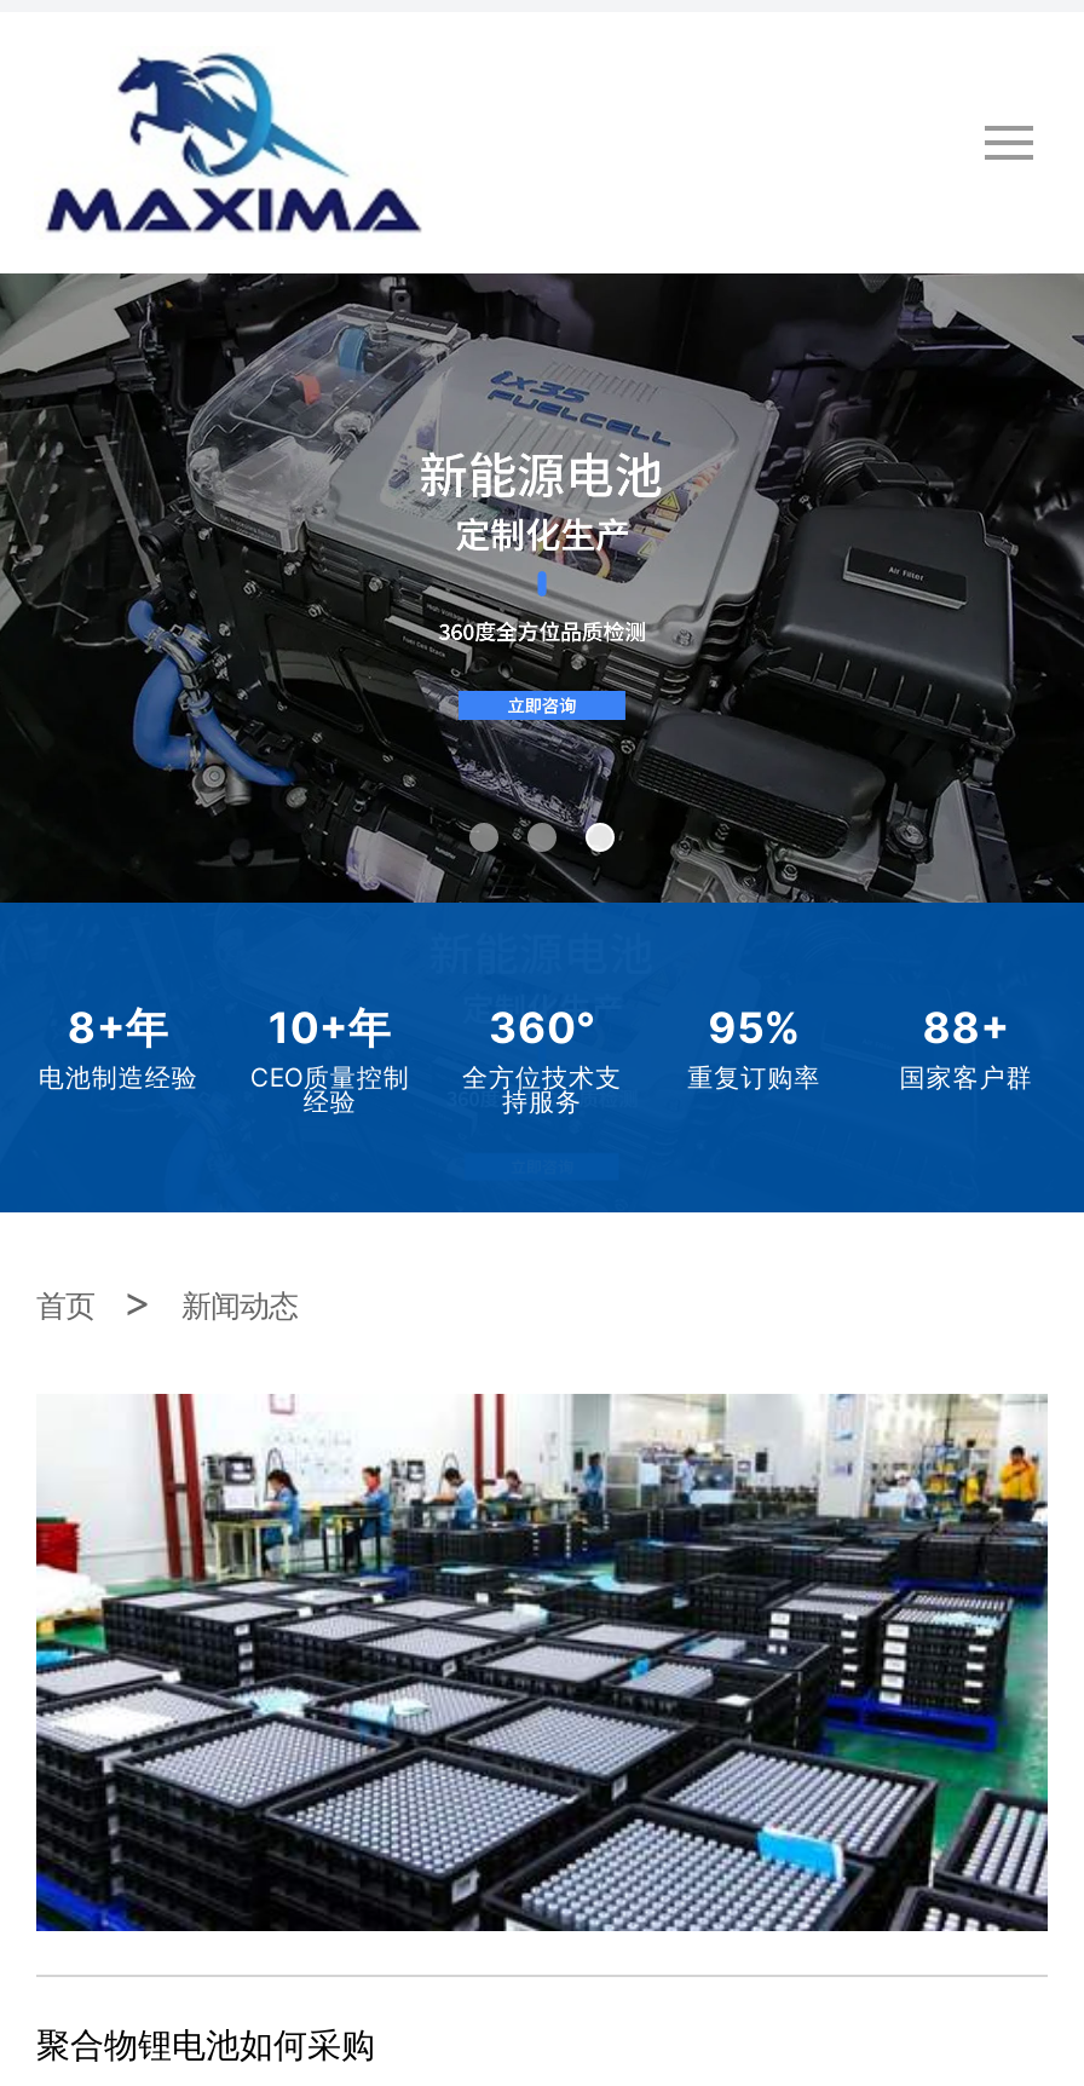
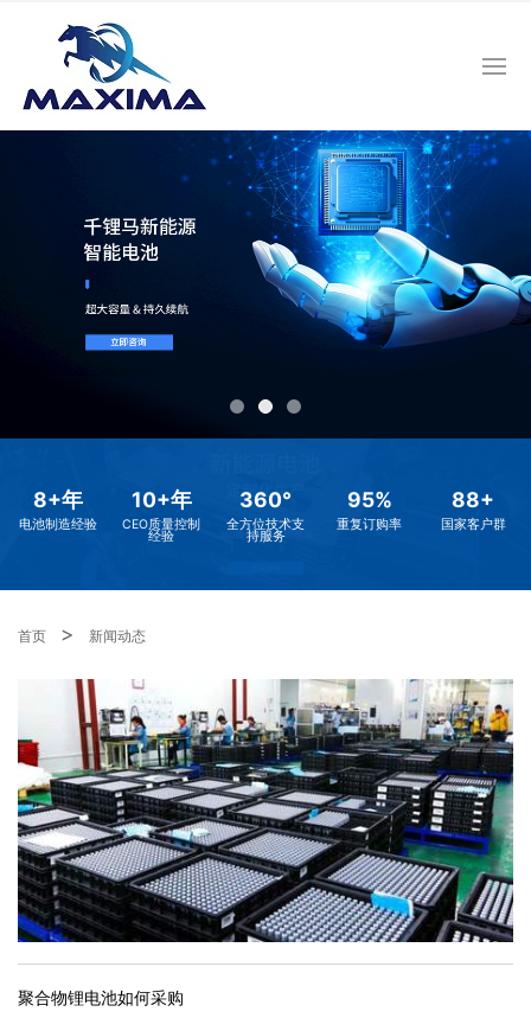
- [image]
+ [image]
